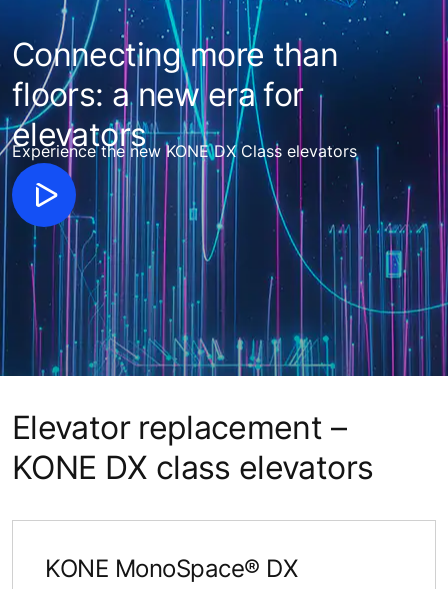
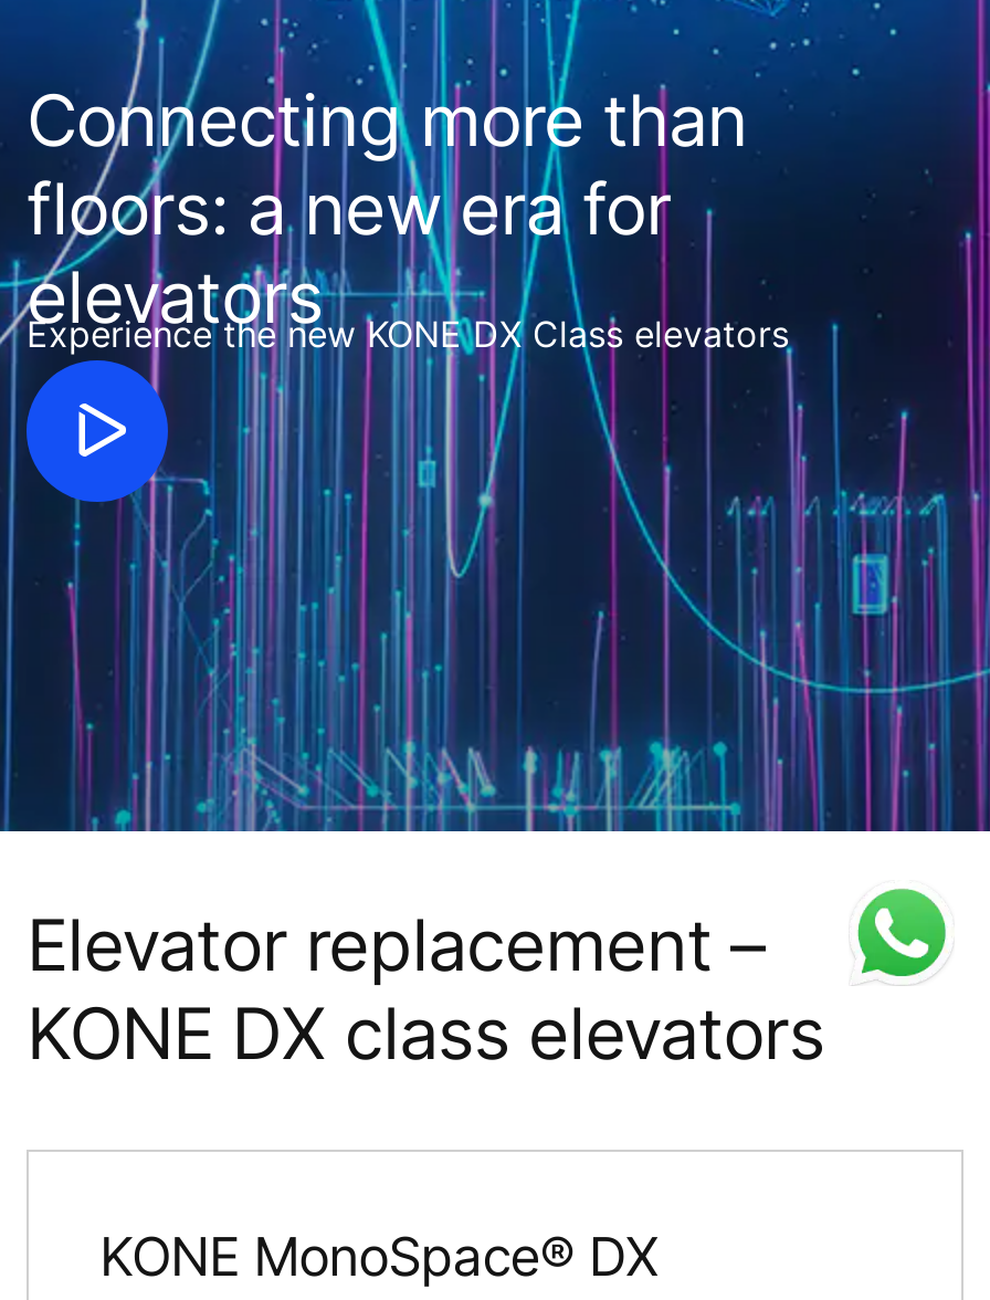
+ [image]
